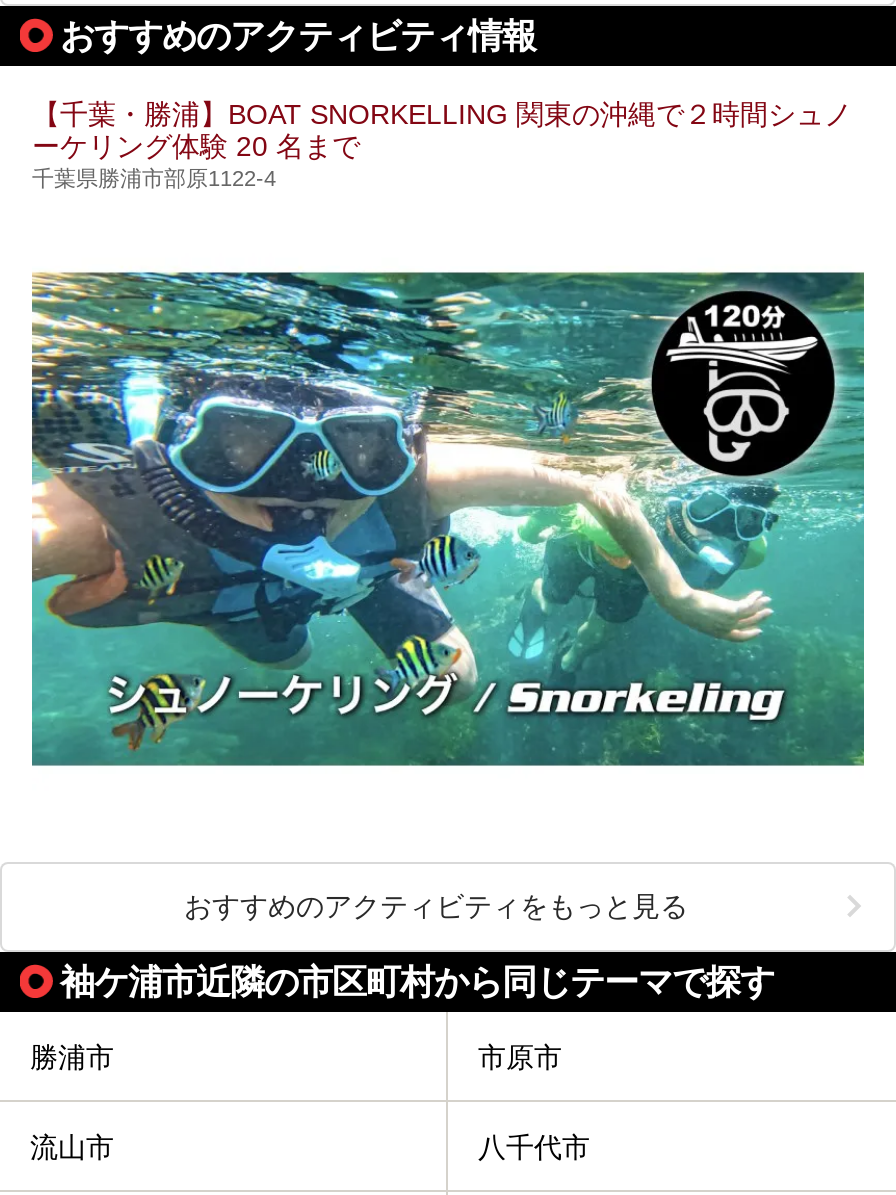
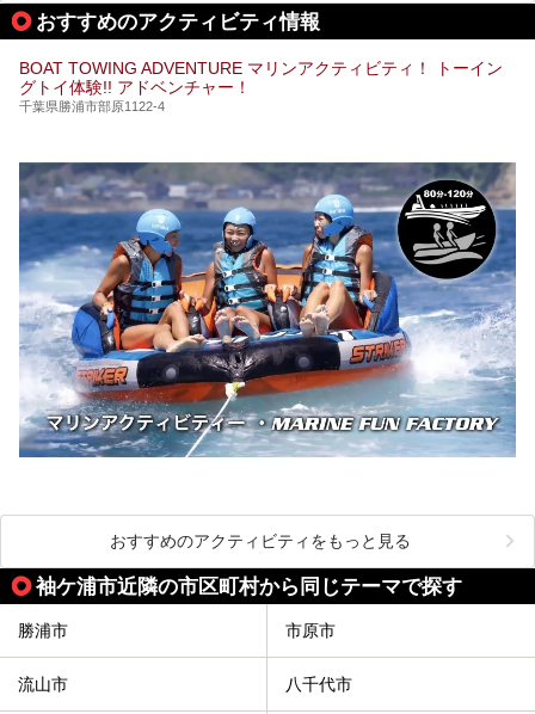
- 【千葉・勝浦】BOAT SNORKELLING 関東の沖縄で２時間シュノ
- ーケリング体験 20 名まで
+ BOAT TOWING ADVENTURE マリンアクティビティ！ トーイン
+ グトイ体験!! アドベンチャー！

- [image]
+ [image]
